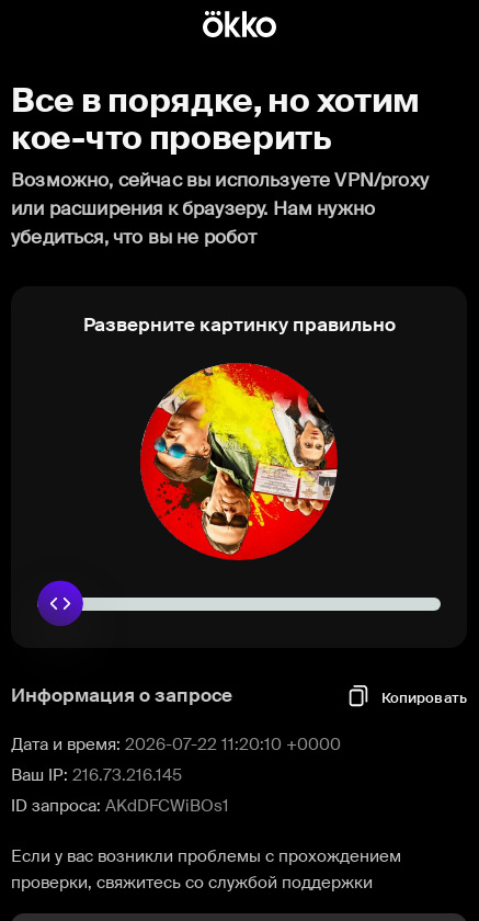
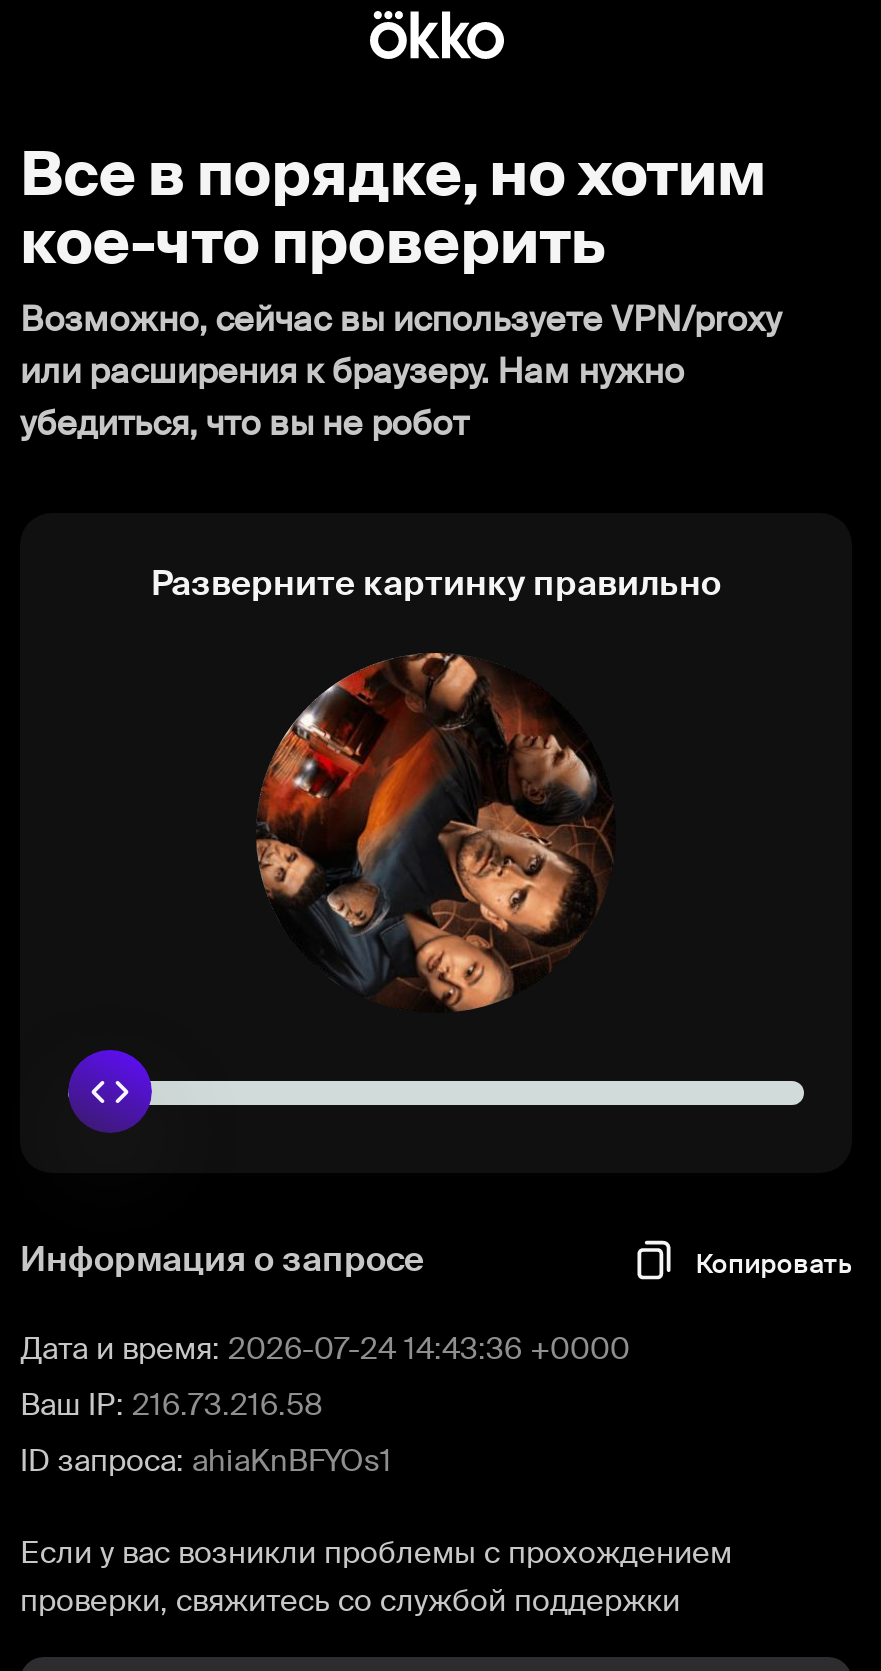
- [image]
+ [image]

- Дата и время: 2026-07-22 11:20:10 +0000
+ Дата и время: 2026-07-24 14:43:36 +0000

- Ваш IP: 216.73.216.145
+ Ваш IP: 216.73.216.58

- ID запроса: AKdDFCWiBOs1
+ ID запроса: ahiaKnBFYOs1
